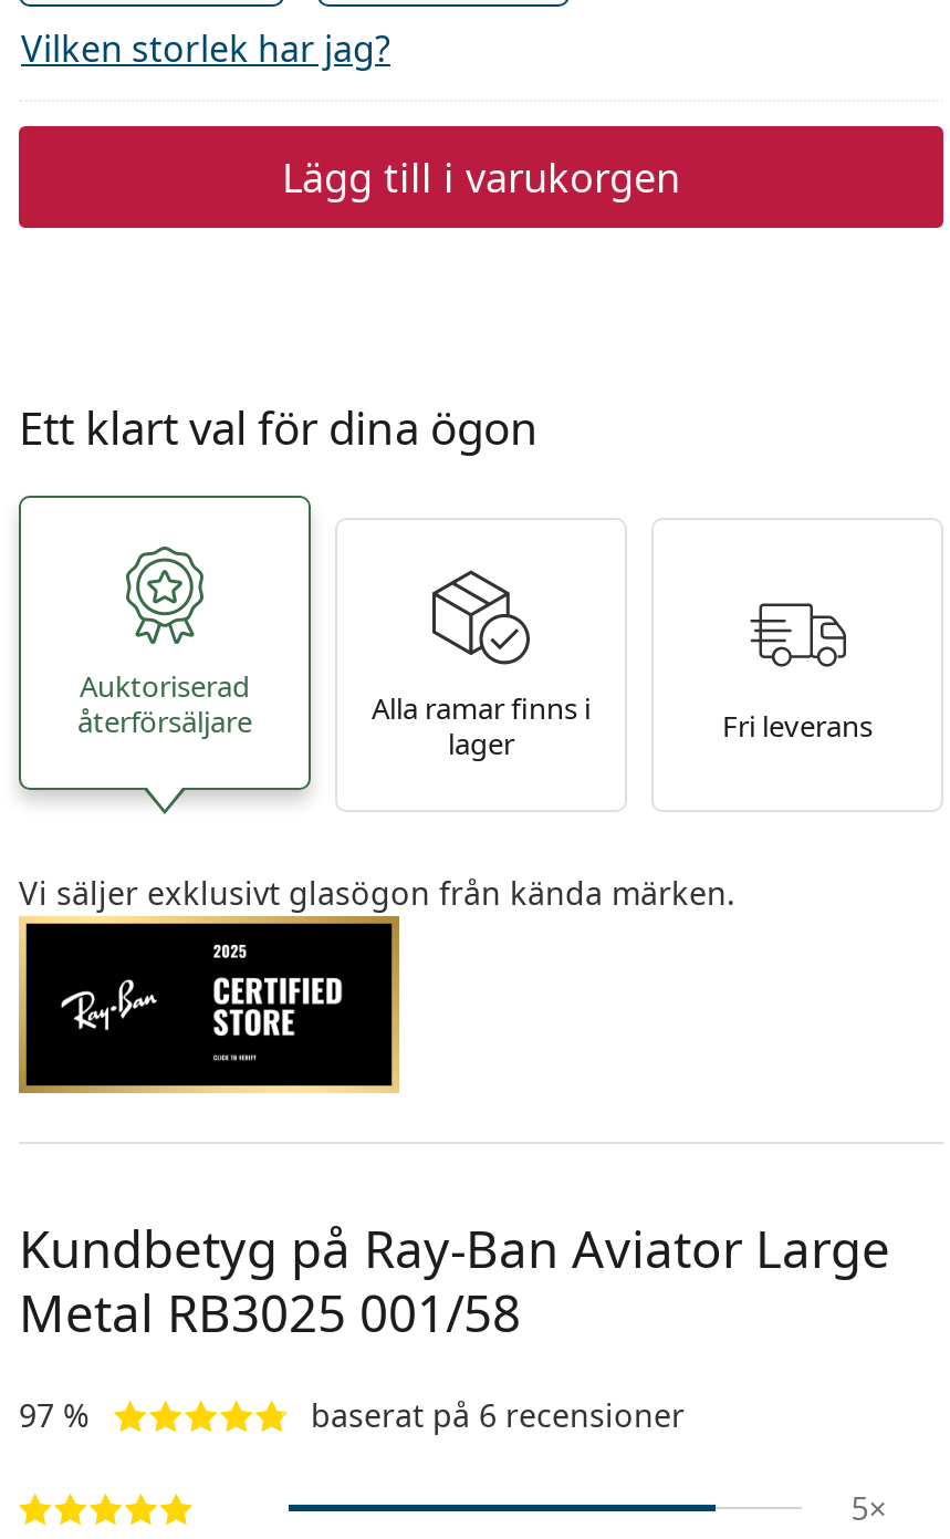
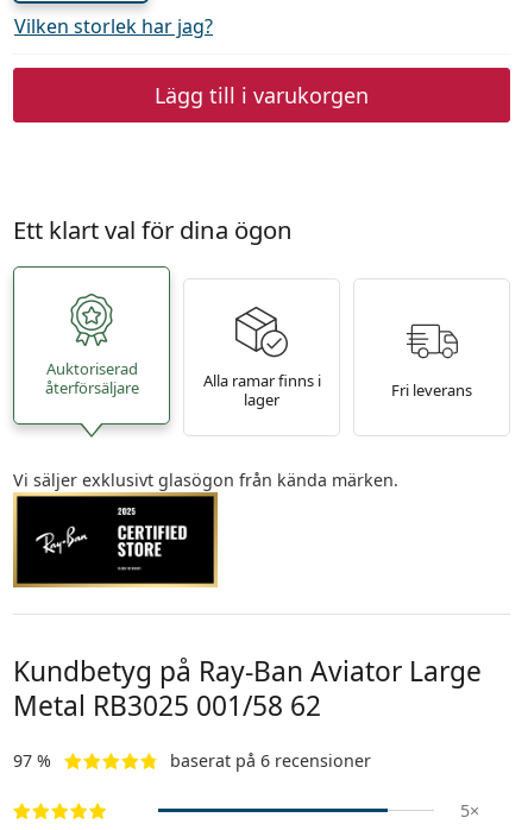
- Metal RB3025 001/58
+ Metal RB3025 001/58 62
